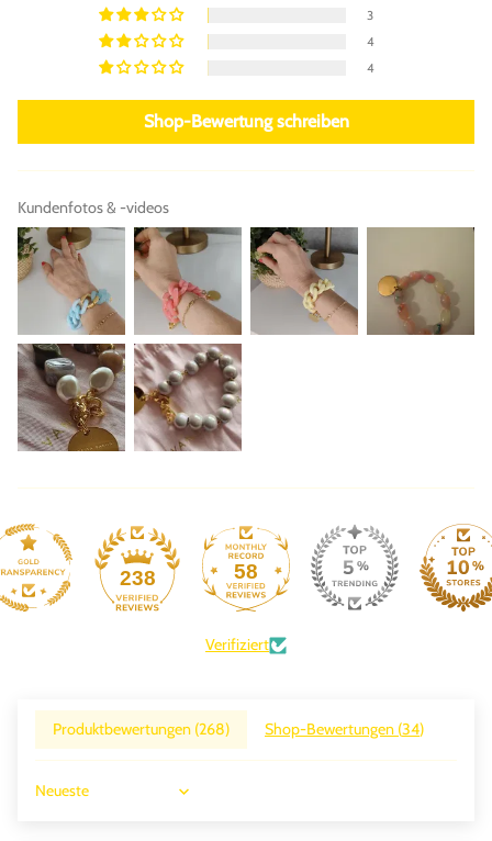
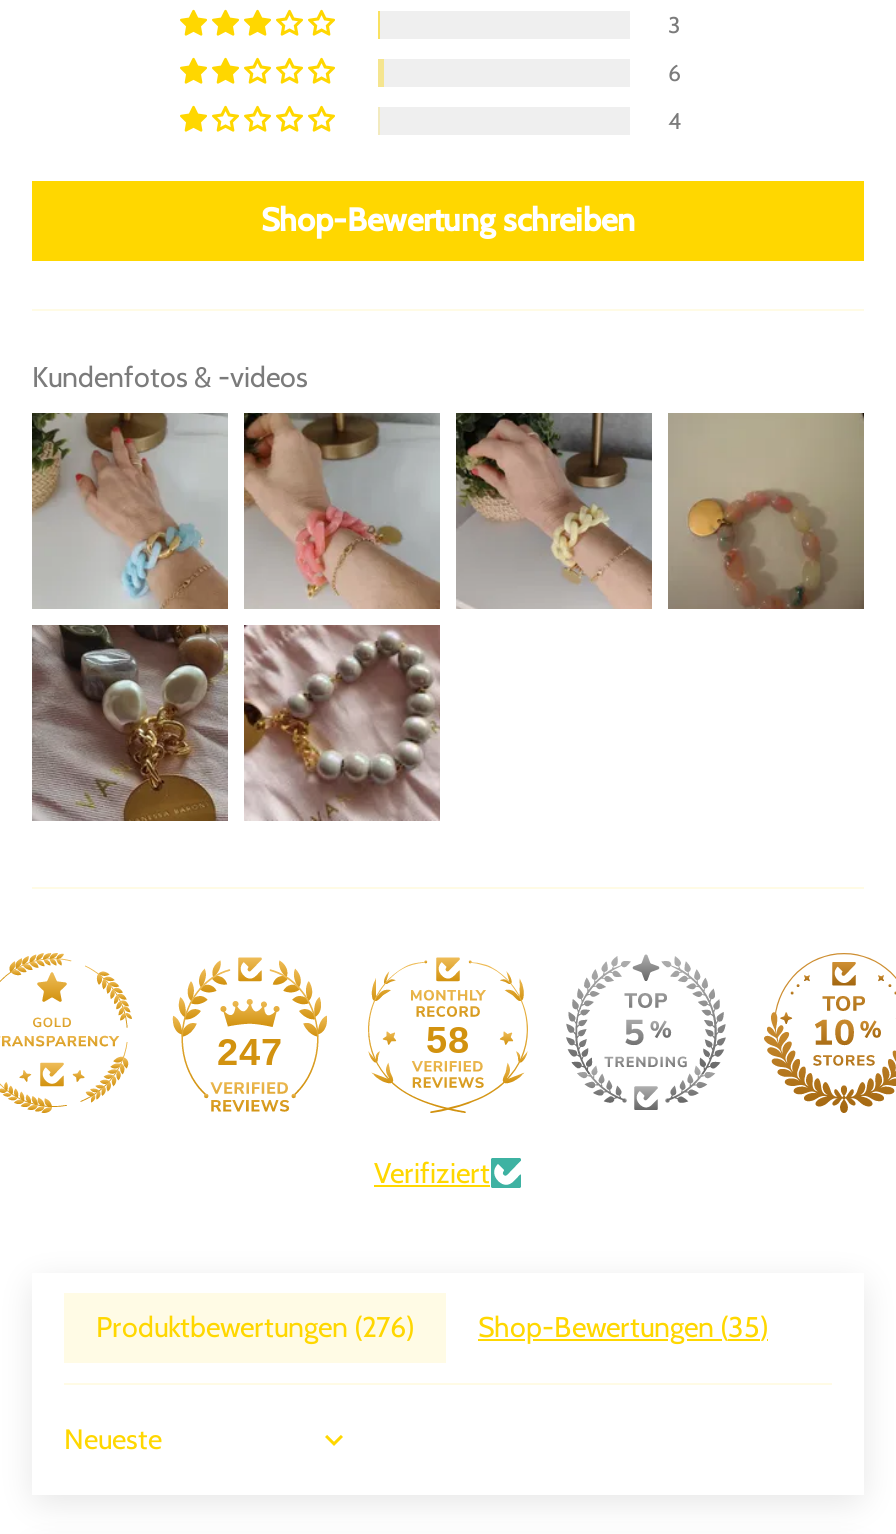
- 4
+ 6

- 238
+ 247

- Produktbewertungen (268)
+ Produktbewertungen (276)

- Shop-Bewertungen (34)
+ Shop-Bewertungen (35)
